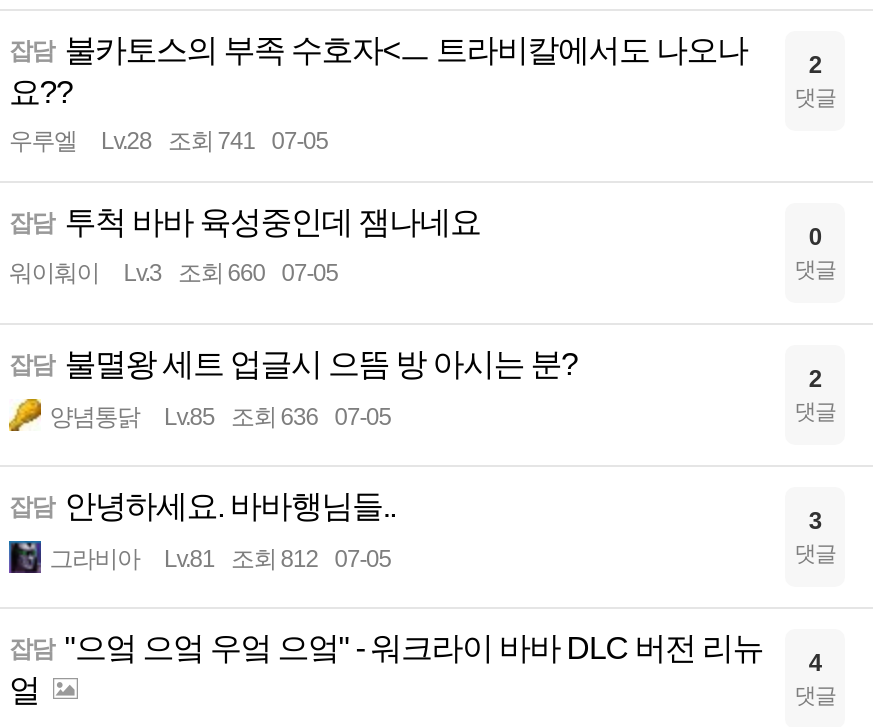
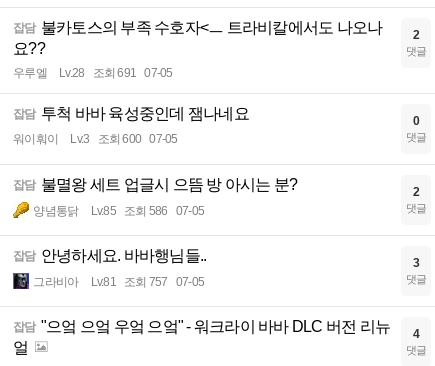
- 우루엘 Lv.28 조회 741 07-05
+ 우루엘 Lv.28 조회 691 07-05

- Lv.3 조회 660 07-05
+ Lv.3 조회 600 07-05

- 양념통닭 Lv.85 조회 636 07-05
+ 양념통닭 Lv.85 조회 586 07-05

- 그라비아 Lv.81 조회 812 07-05
+ 그라비아 Lv.81 조회 757 07-05
